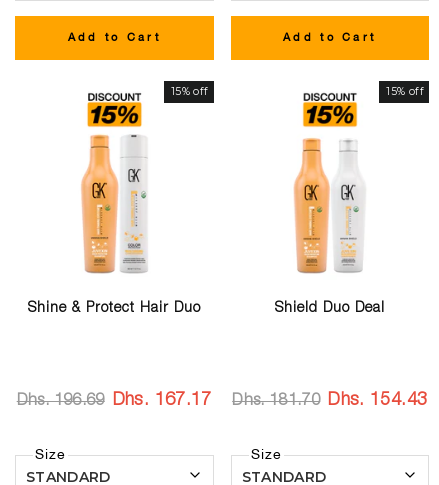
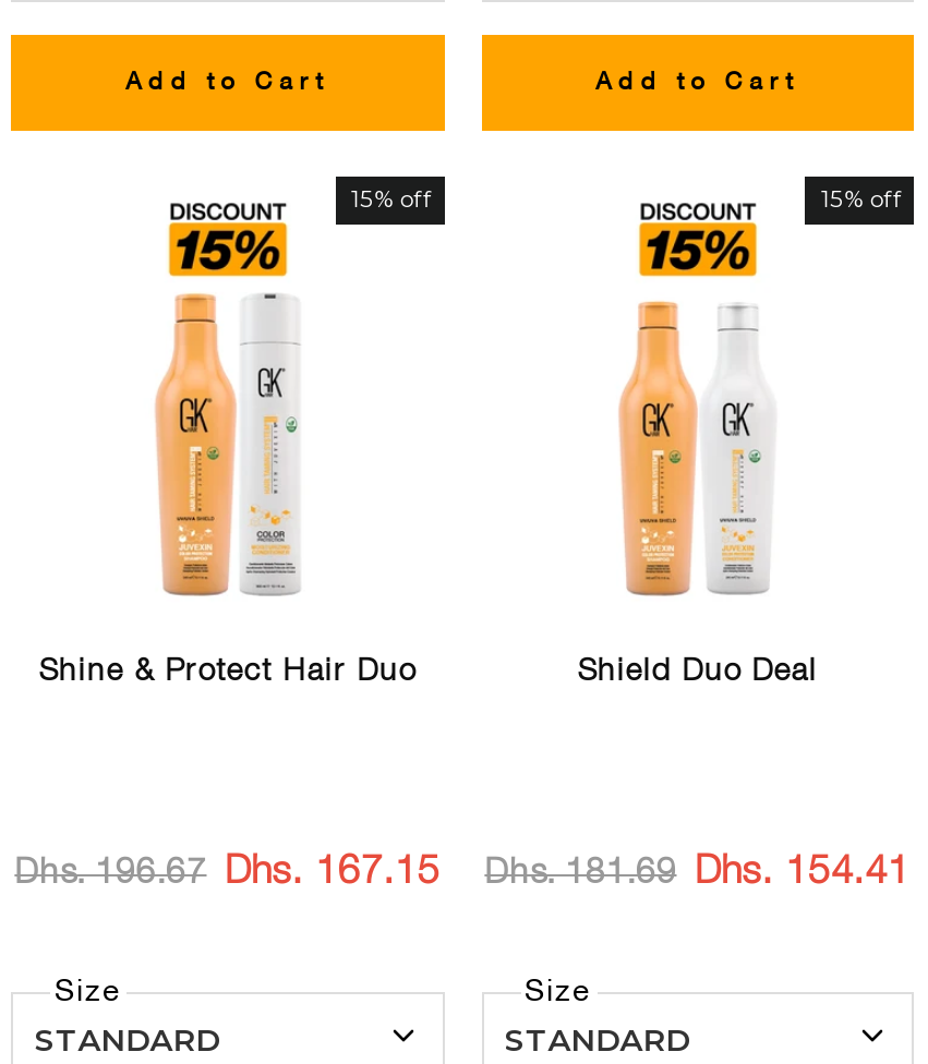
- Dhs. 196.69 Dhs. 167.17
+ Dhs. 196.67 Dhs. 167.15

- Dhs. 181.70 Dhs. 154.43
+ Dhs. 181.69 Dhs. 154.41
